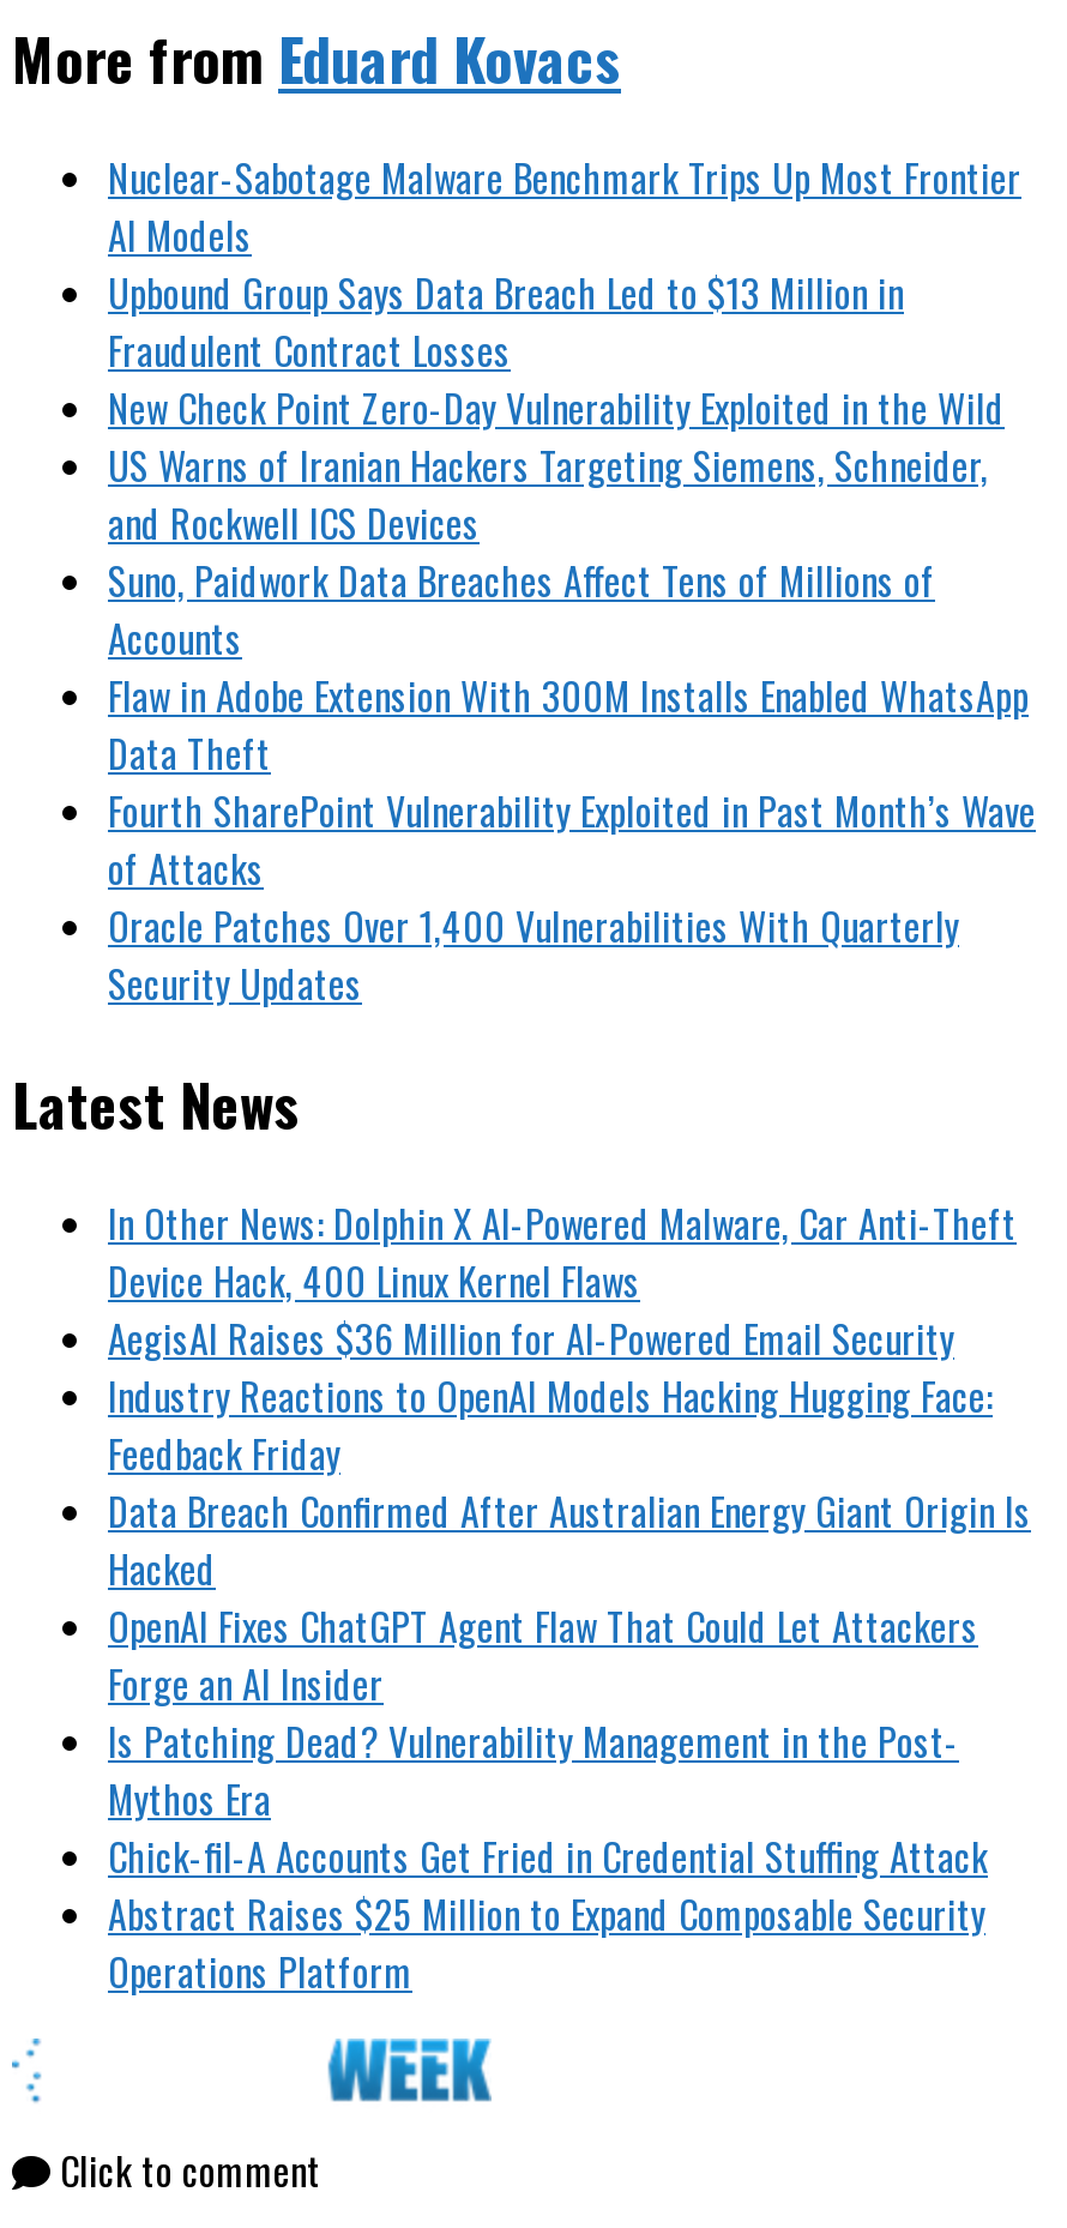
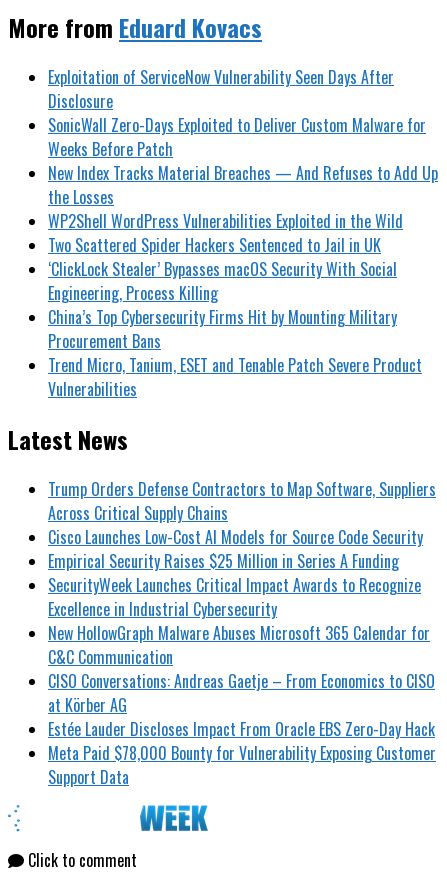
- Nuclear-Sabotage Malware Benchmark Trips Up Most Frontier
- AI Models
- Upbound Group Says Data Breach Led to $13 Million in
- Fraudulent Contract Losses
- New Check Point Zero-Day Vulnerability Exploited in the Wild
- US Warns of Iranian Hackers Targeting Siemens, Schneider,
- and Rockwell ICS Devices
- Suno, Paidwork Data Breaches Affect Tens of Millions of
- Accounts
- Flaw in Adobe Extension With 300M Installs Enabled WhatsApp
- Data Theft
- Fourth SharePoint Vulnerability Exploited in Past Month’s Wave
- of Attacks
- Oracle Patches Over 1,400 Vulnerabilities With Quarterly
- Security Updates
+ Exploitation of ServiceNow Vulnerability Seen Days After
+ Disclosure
+ SonicWall Zero-Days Exploited to Deliver Custom Malware for
+ Weeks Before Patch
+ New Index Tracks Material Breaches — And Refuses to Add Up
+ the Losses
+ WP2Shell WordPress Vulnerabilities Exploited in the Wild
+ Two Scattered Spider Hackers Sentenced to Jail in UK
+ ‘ClickLock Stealer’ Bypasses macOS Security With Social
+ Engineering, Process Killing
+ China’s Top Cybersecurity Firms Hit by Mounting Military
+ Procurement Bans
+ Trend Micro, Tanium, ESET and Tenable Patch Severe Product
+ Vulnerabilities

- In Other News: Dolphin X AI-Powered Malware, Car Anti-Theft
- Device Hack, 400 Linux Kernel Flaws
- AegisAI Raises $36 Million for AI-Powered Email Security
- Industry Reactions to OpenAI Models Hacking Hugging Face:
- Feedback Friday
- Data Breach Confirmed After Australian Energy Giant Origin Is
- Hacked
- OpenAI Fixes ChatGPT Agent Flaw That Could Let Attackers
- Forge an AI Insider
- Is Patching Dead? Vulnerability Management in the Post-
- Mythos Era
- Chick-fil-A Accounts Get Fried in Credential Stuffing Attack
- Abstract Raises $25 Million to Expand Composable Security
- Operations Platform
+ Trump Orders Defense Contractors to Map Software, Suppliers
+ Across Critical Supply Chains
+ Cisco Launches Low-Cost AI Models for Source Code Security
+ Empirical Security Raises $25 Million in Series A Funding
+ SecurityWeek Launches Critical Impact Awards to Recognize
+ Excellence in Industrial Cybersecurity
+ New HollowGraph Malware Abuses Microsoft 365 Calendar for
+ C&C Communication
+ CISO Conversations: Andreas Gaetje – From Economics to CISO
+ at Körber AG
+ Estée Lauder Discloses Impact From Oracle EBS Zero-Day Hack
+ Meta Paid $78,000 Bounty for Vulnerability Exposing Customer
+ Support Data
